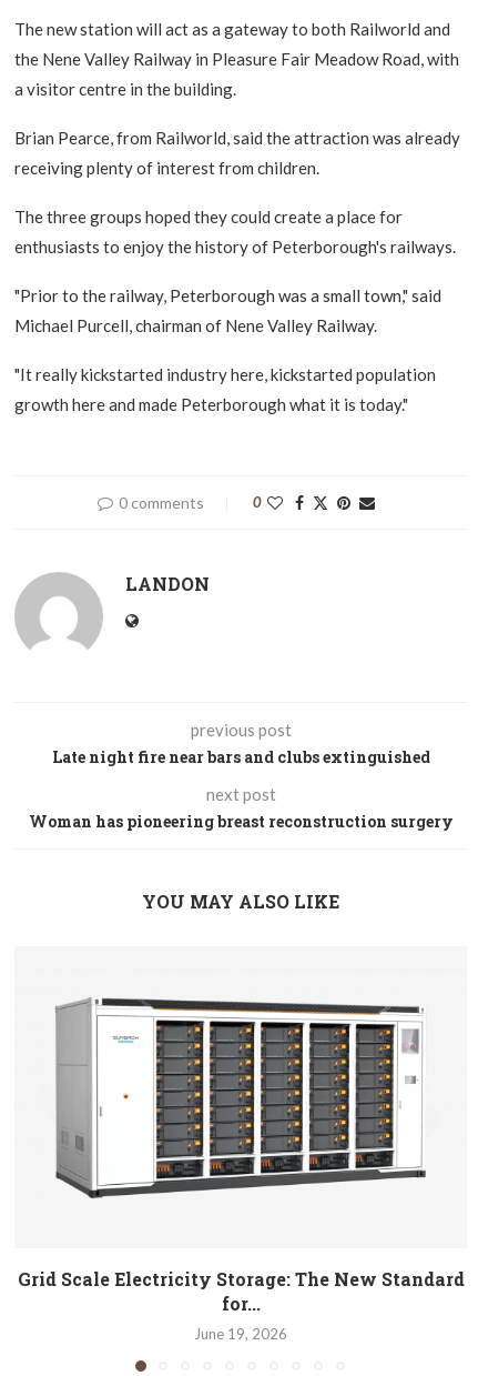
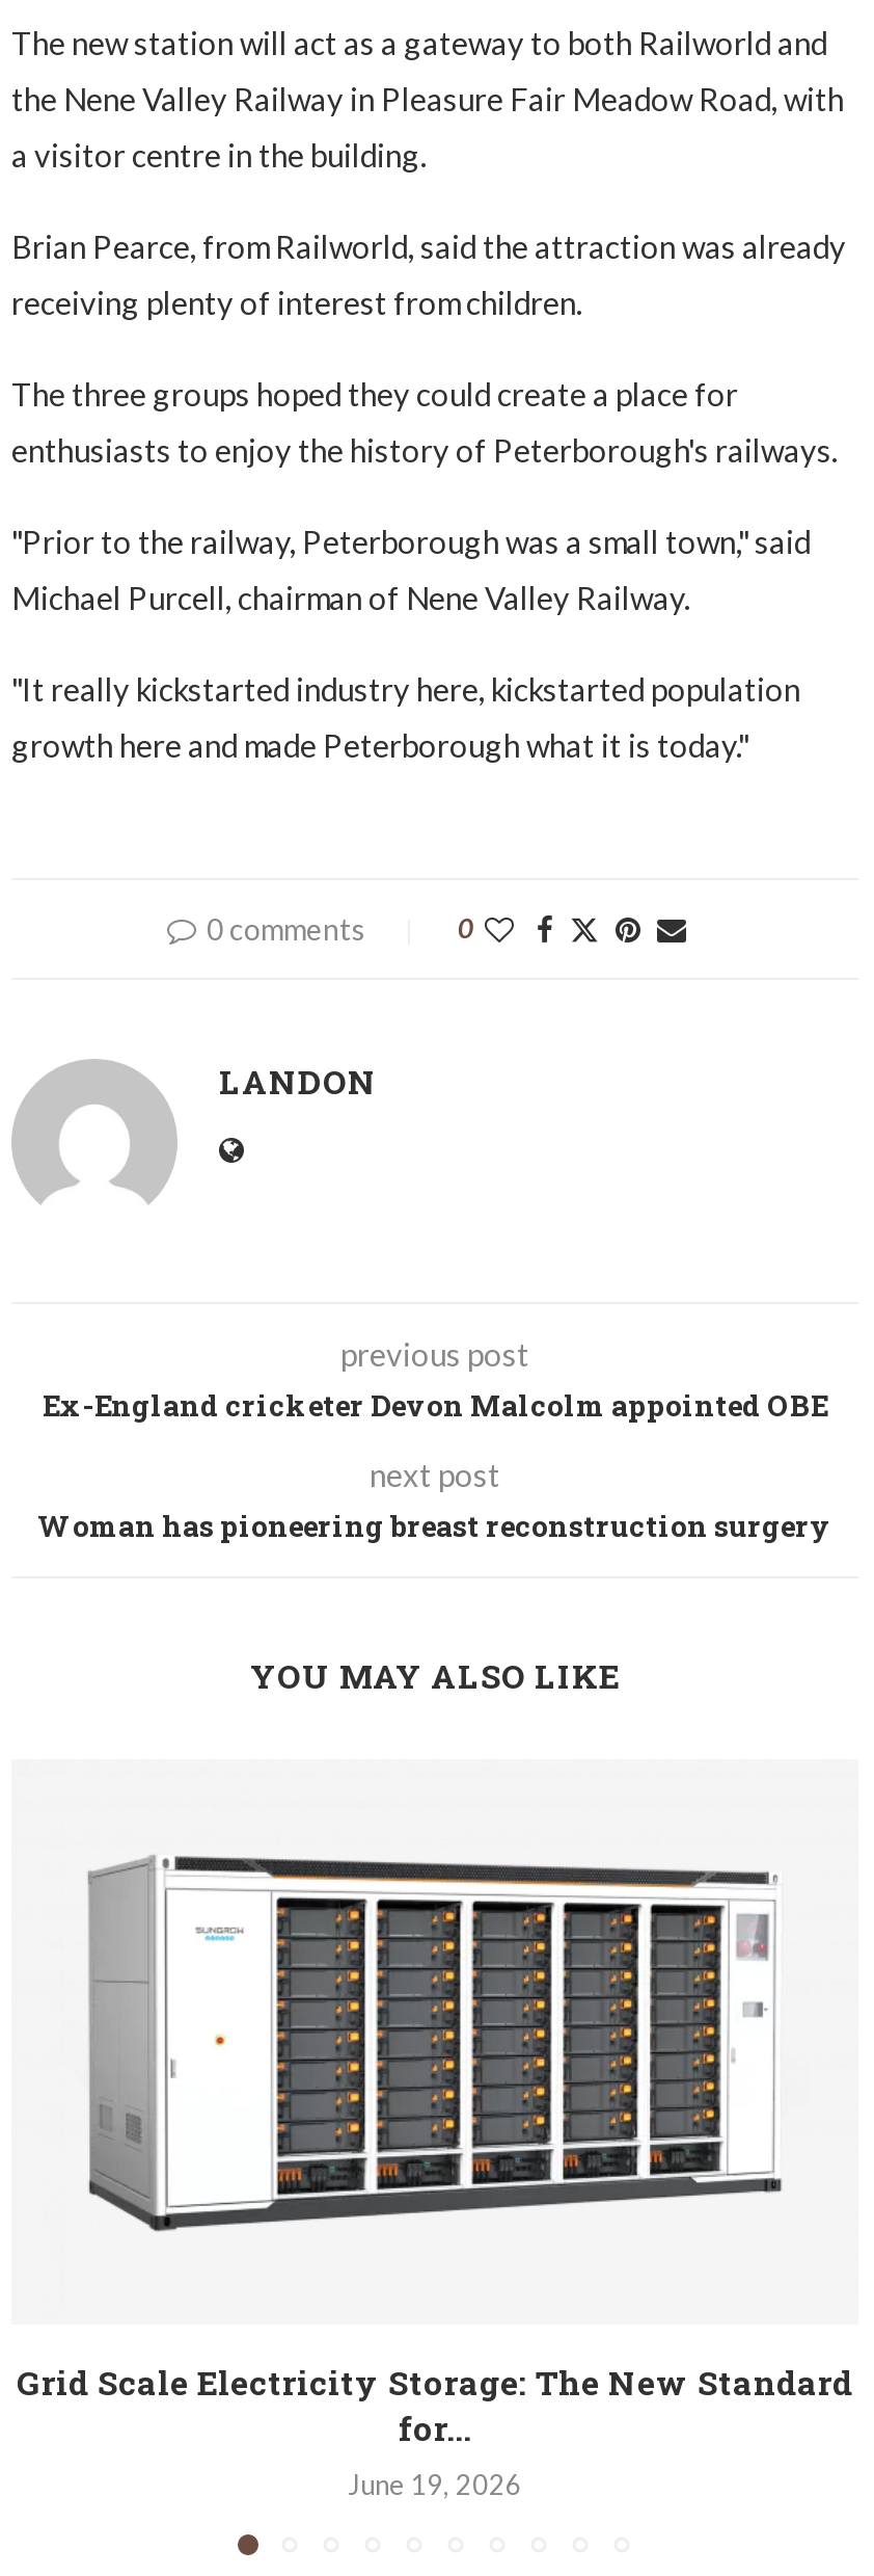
- Late night fire near bars and clubs extinguished
+ Ex-England cricketer Devon Malcolm appointed OBE
